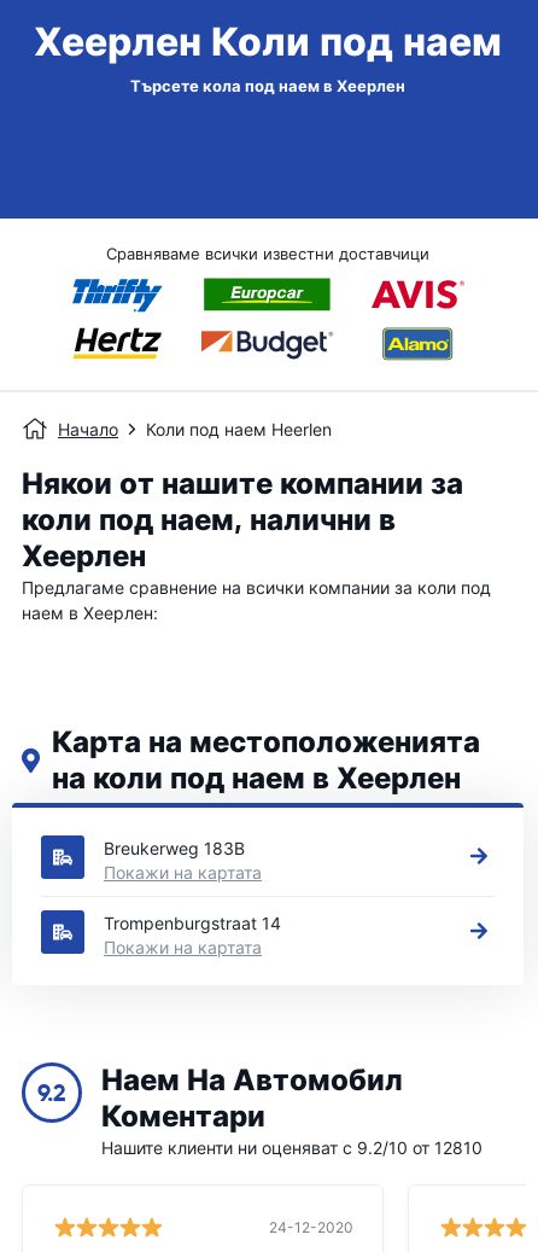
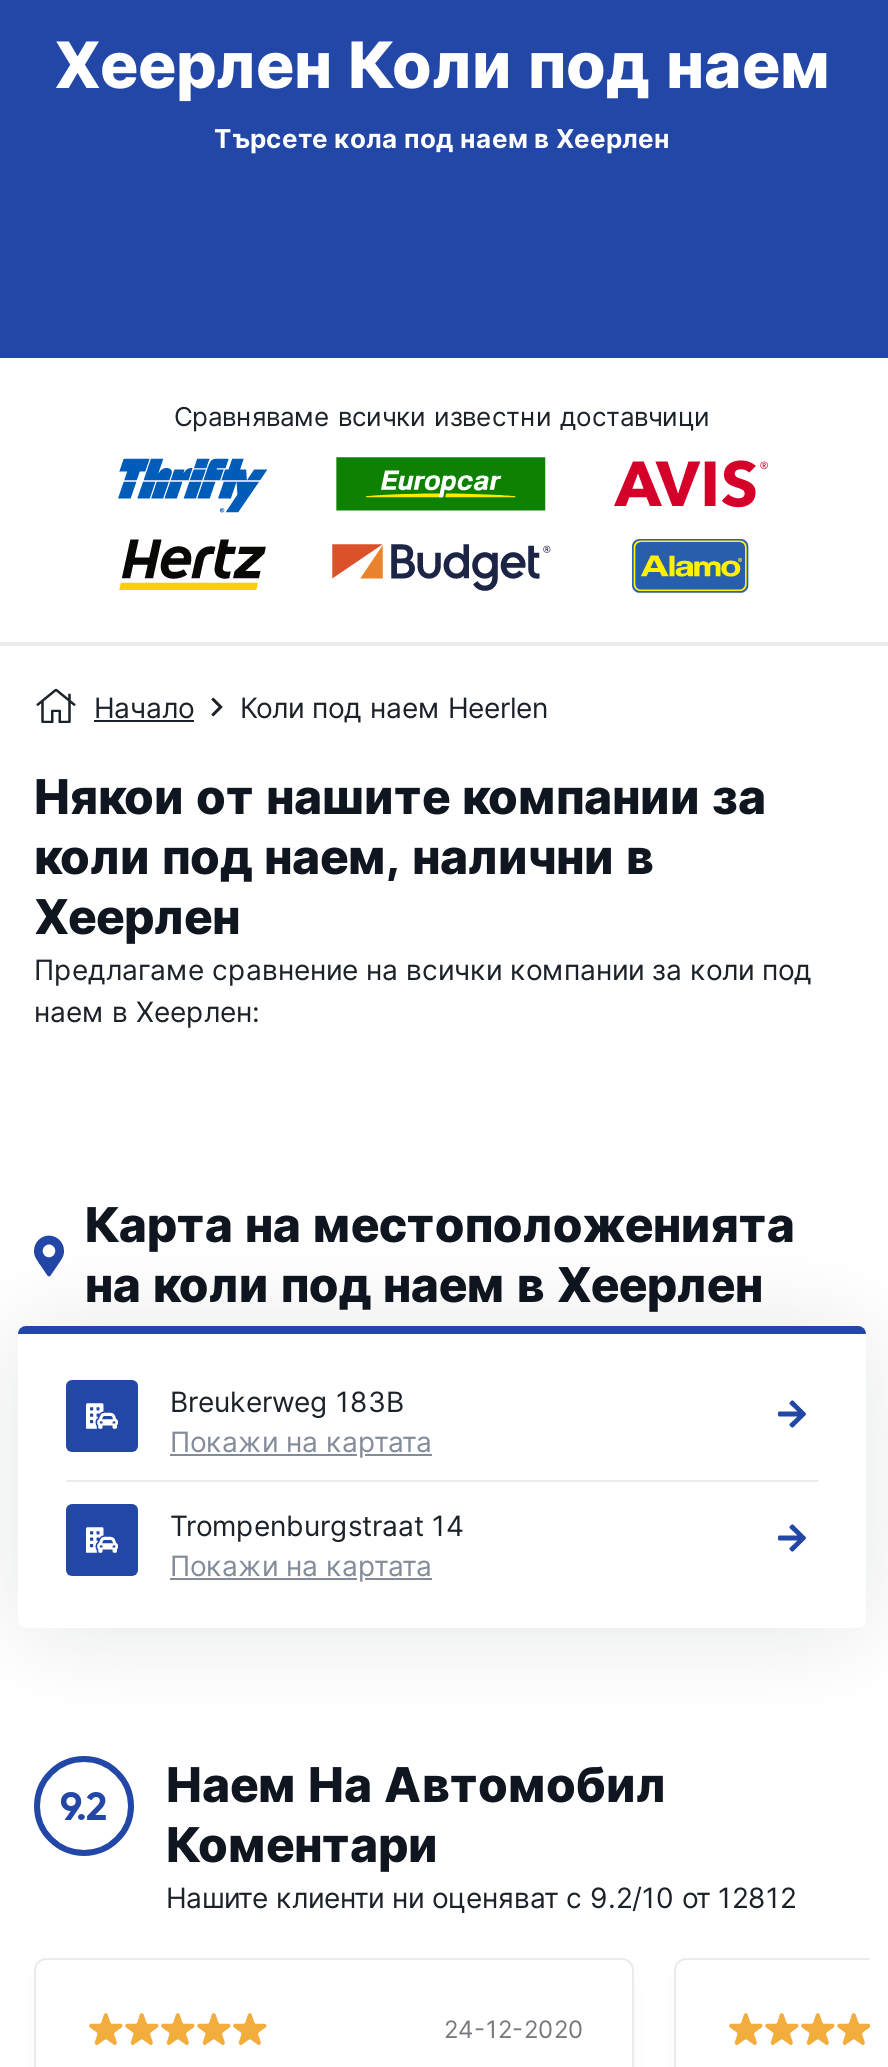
- Нашите клиенти ни оценяват с 9.2/10 от 12810
+ Нашите клиенти ни оценяват с 9.2/10 от 12812
